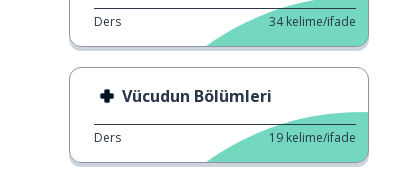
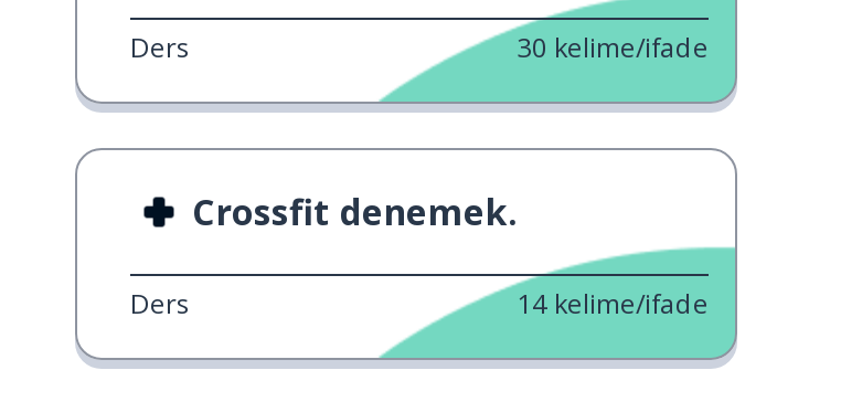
- 34 kelime/ifade
+ 30 kelime/ifade

- Vücudun Bölümleri
+ Crossfit denemek.

- 19 kelime/ifade
+ 14 kelime/ifade
